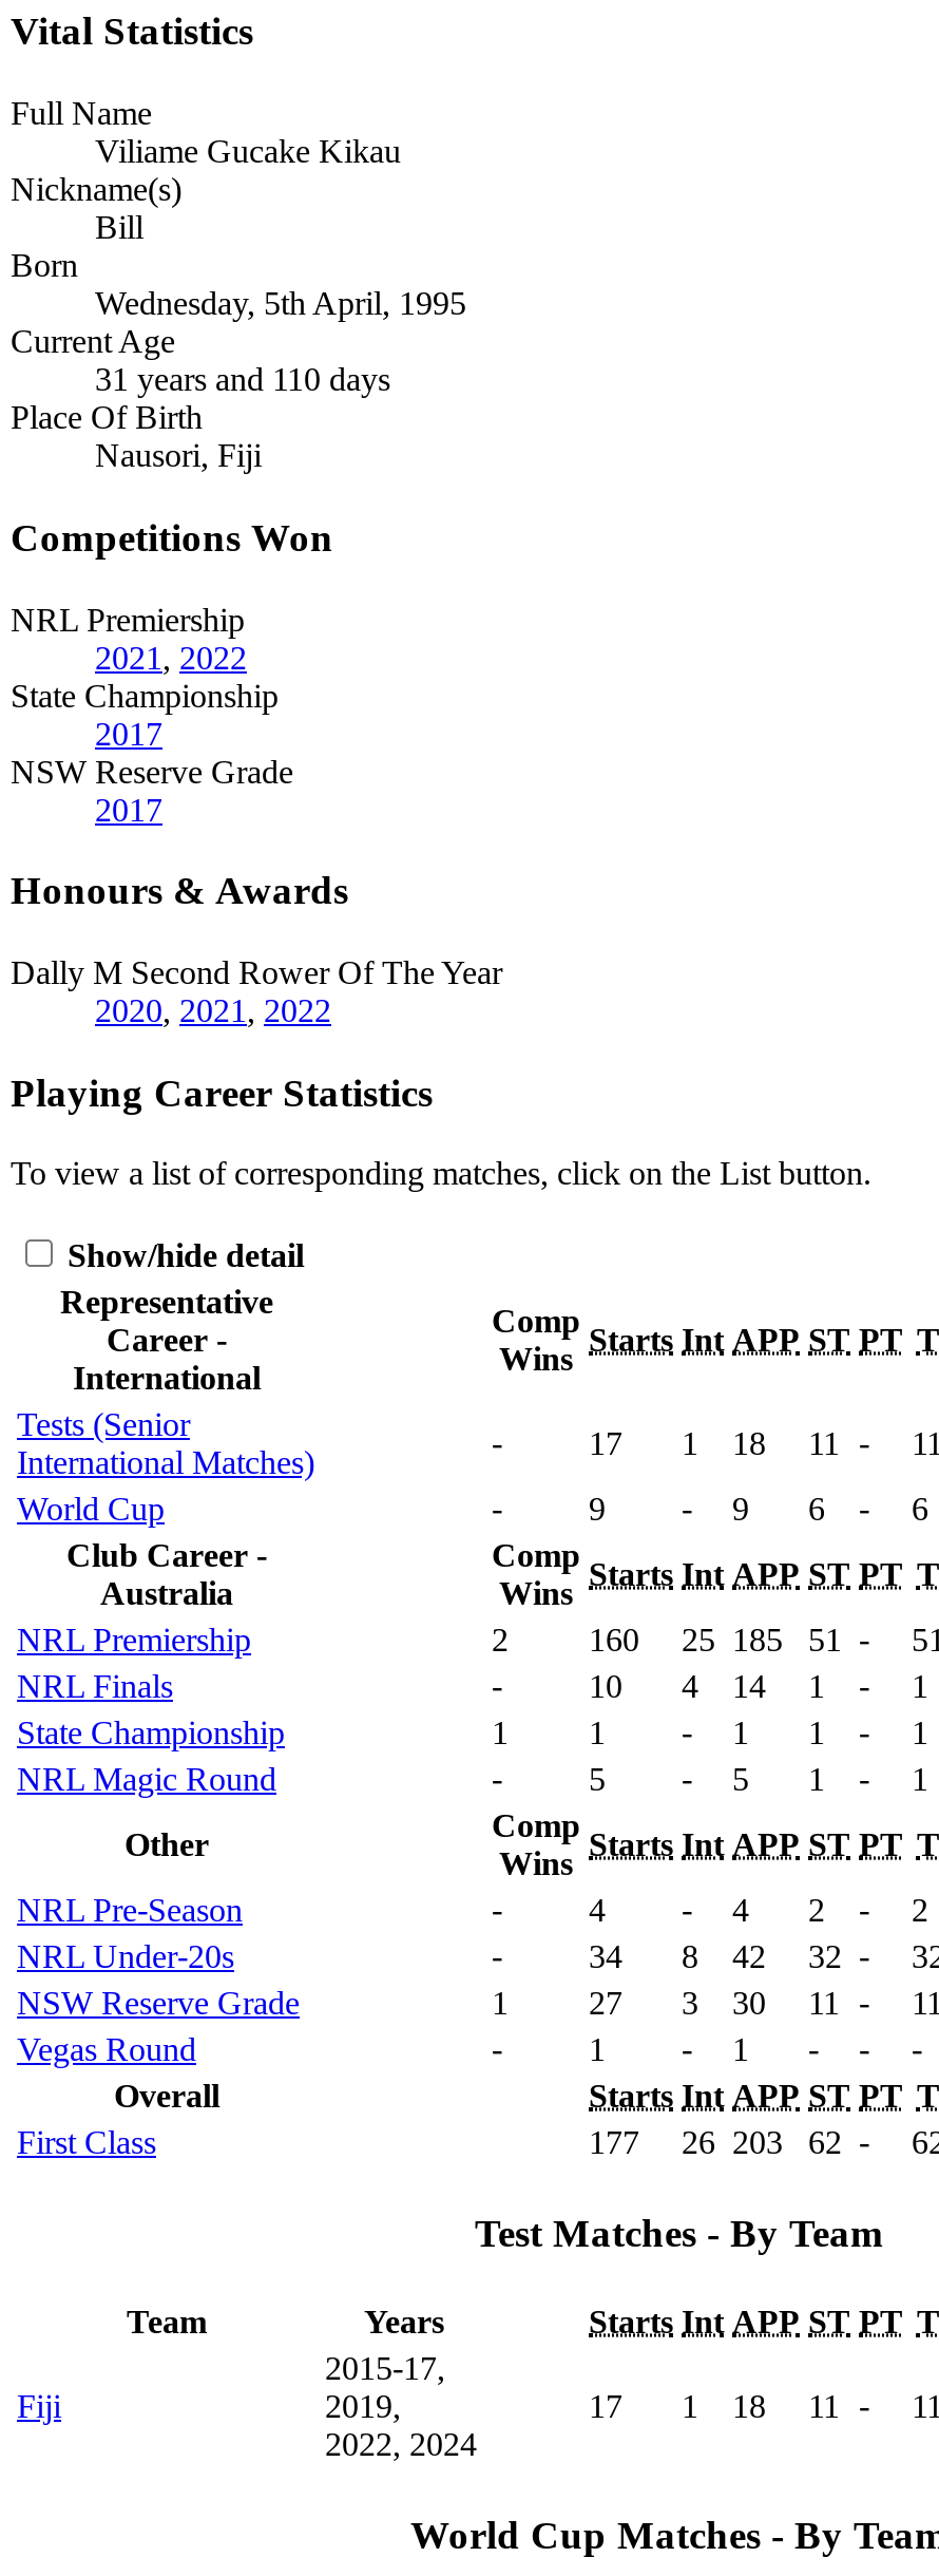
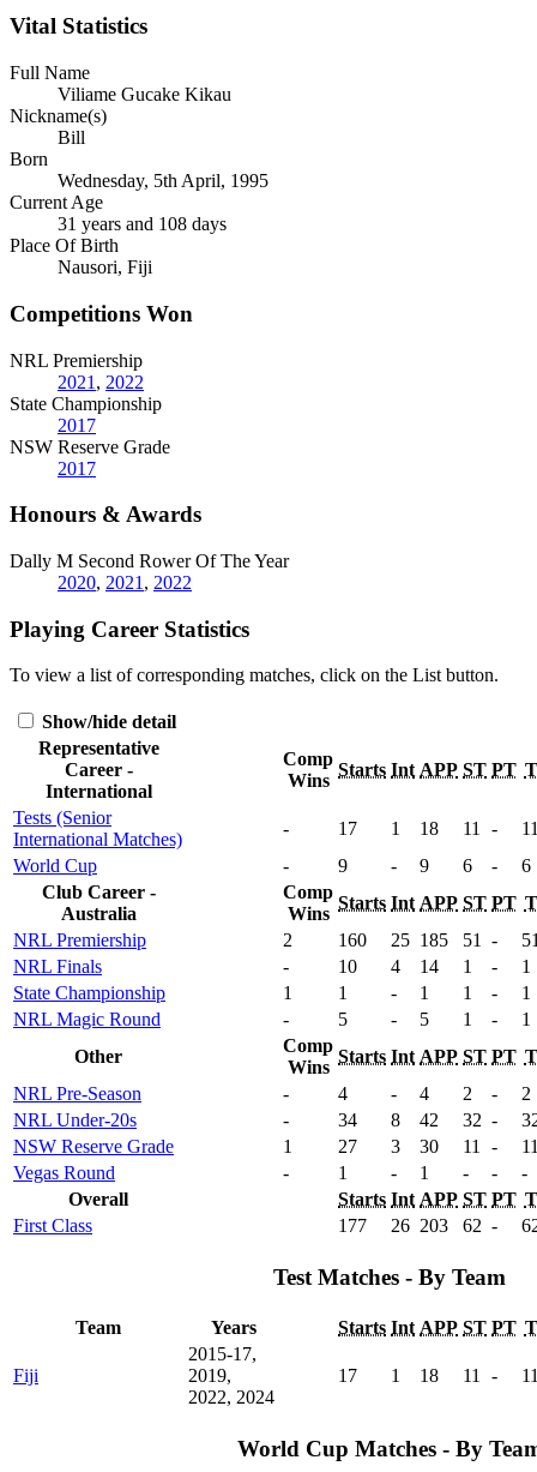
- 31 years and 110 days
+ 31 years and 108 days
